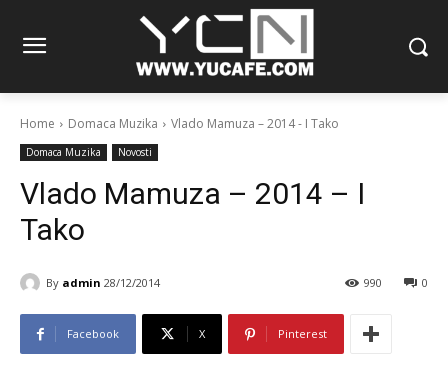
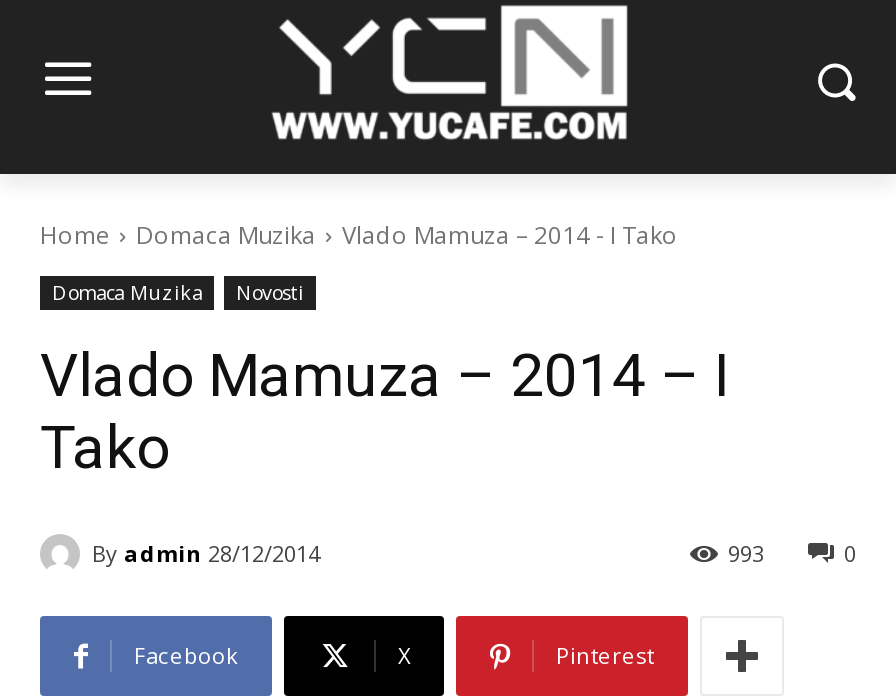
- 990
+ 993
